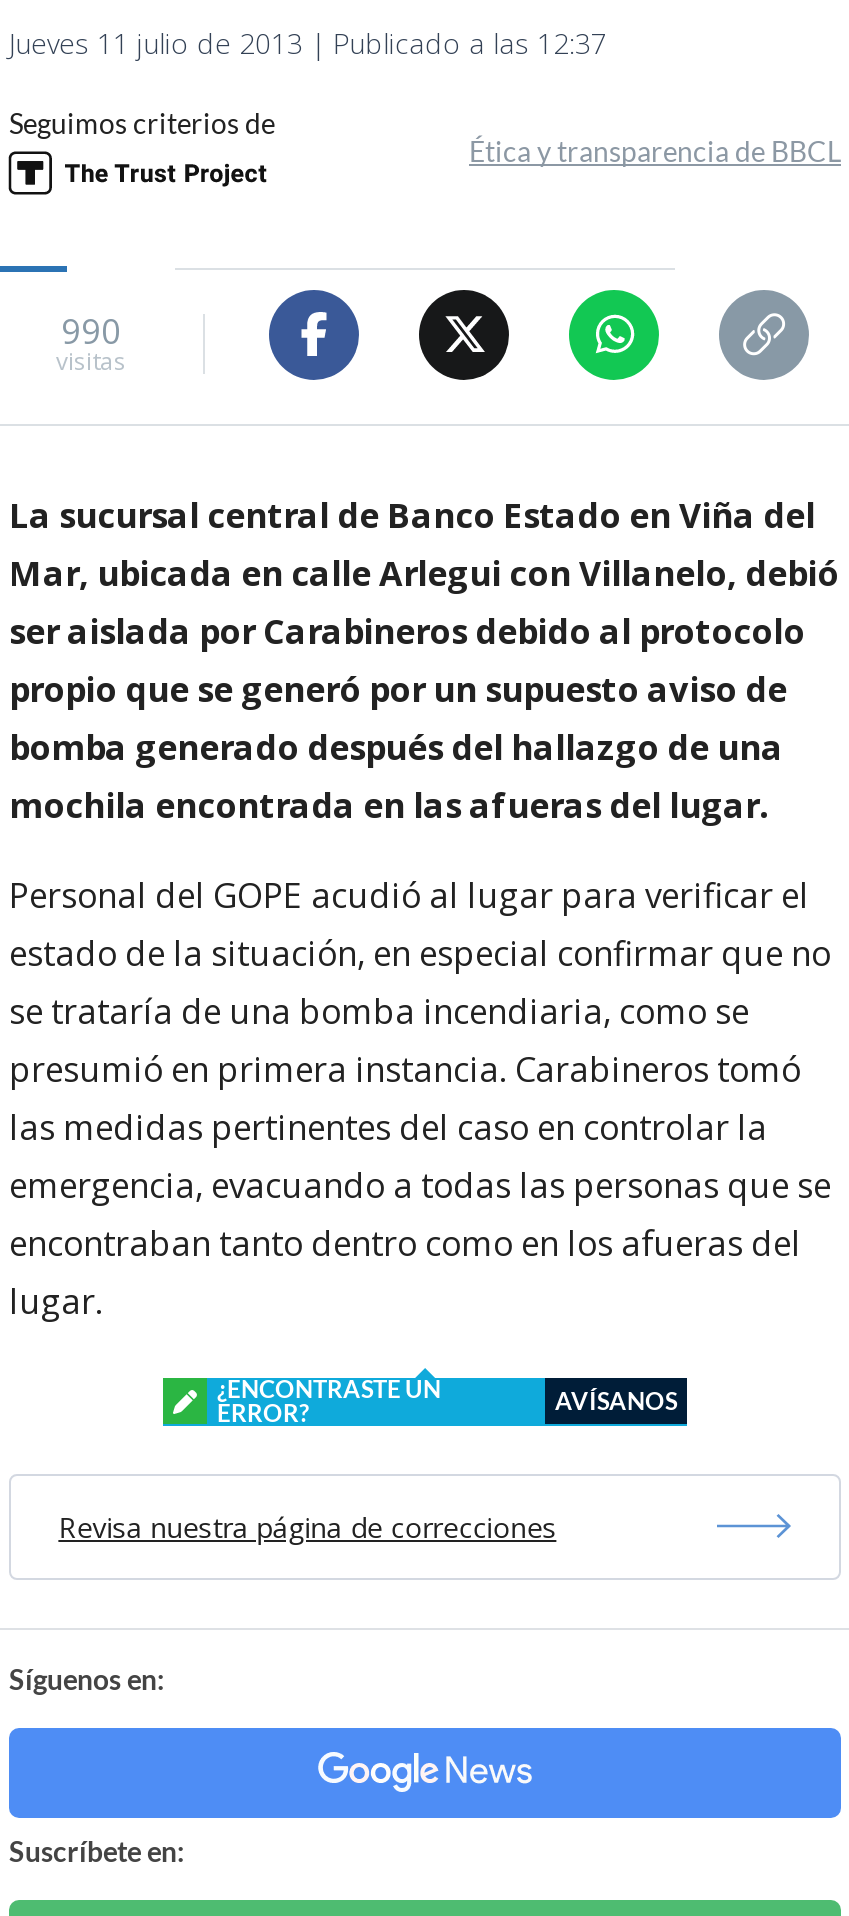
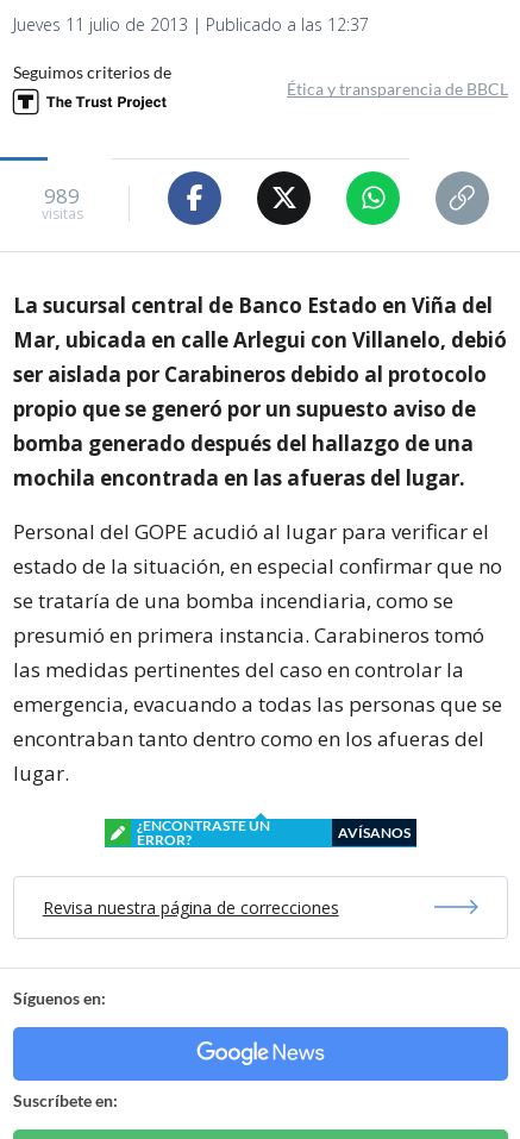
- 990
+ 989
